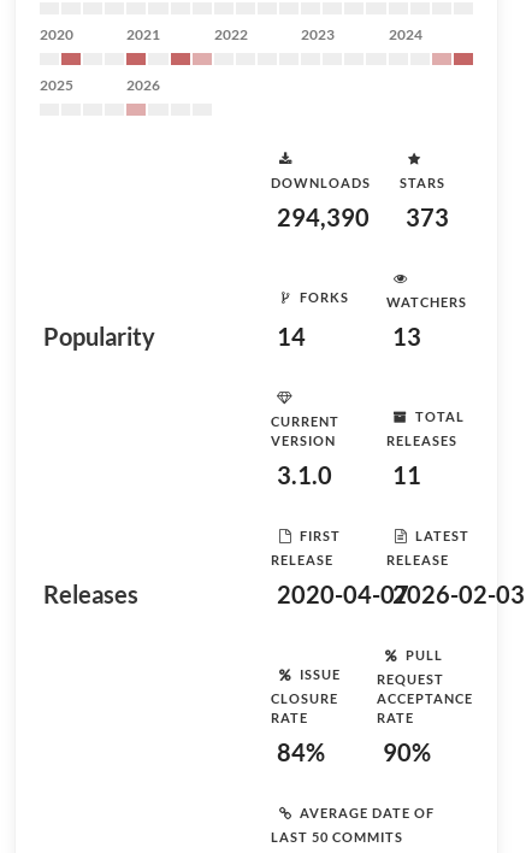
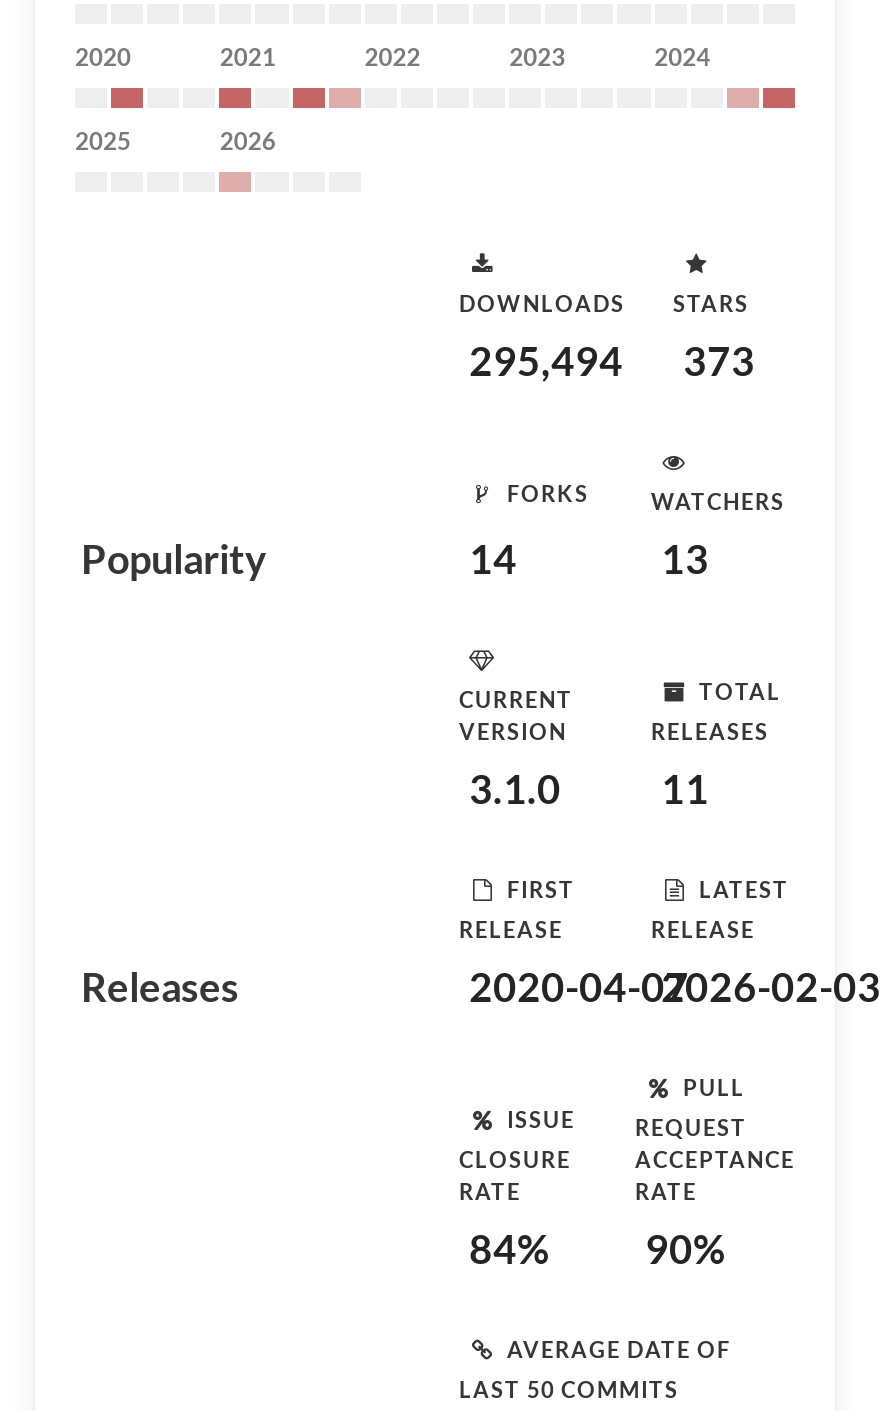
- 294,390 373
+ 295,494 373
